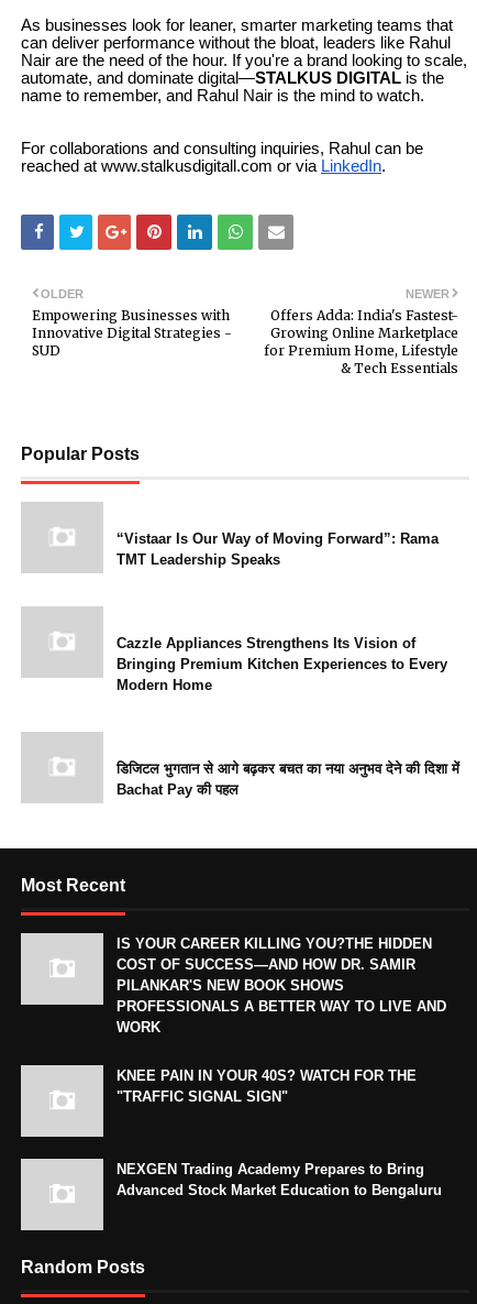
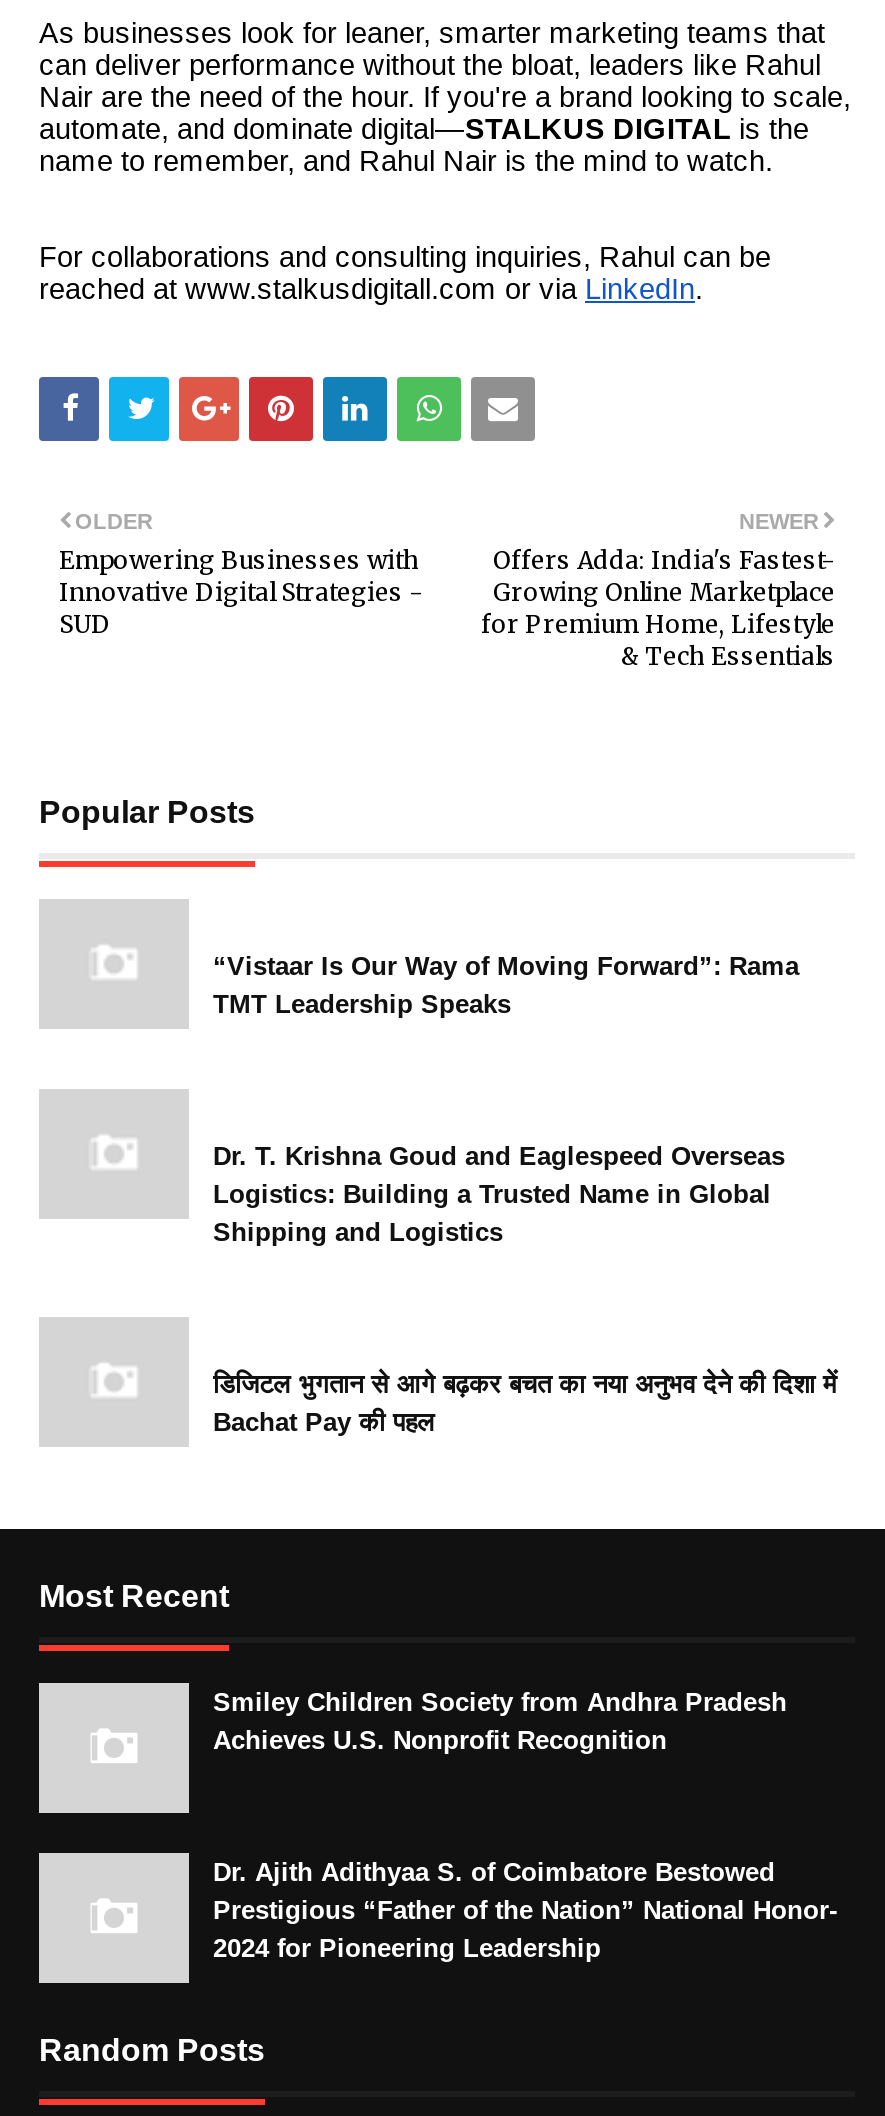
- Cazzle Appliances Strengthens Its Vision of
- Bringing Premium Kitchen Experiences to Every
- Modern Home
+ Dr. T. Krishna Goud and Eaglespeed Overseas
+ Logistics: Building a Trusted Name in Global
+ Shipping and Logistics

- IS YOUR CAREER KILLING YOU?THE HIDDEN
- COST OF SUCCESS—AND HOW DR. SAMIR
- PILANKAR'S NEW BOOK SHOWS
- PROFESSIONALS A BETTER WAY TO LIVE AND
- WORK
- KNEE PAIN IN YOUR 40S? WATCH FOR THE
- "TRAFFIC SIGNAL SIGN"
+ Smiley Children Society from Andhra Pradesh
+ Achieves U.S. Nonprofit Recognition

- NEXGEN Trading Academy Prepares to Bring
- Advanced Stock Market Education to Bengaluru
+ Dr. Ajith Adithyaa S. of Coimbatore Bestowed
+ Prestigious “Father of the Nation” National Honor-
+ 2024 for Pioneering Leadership
